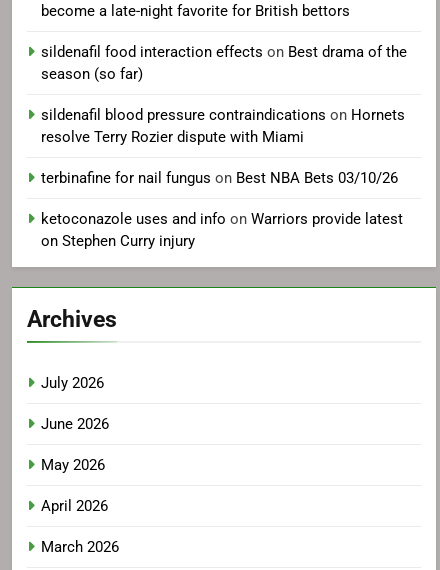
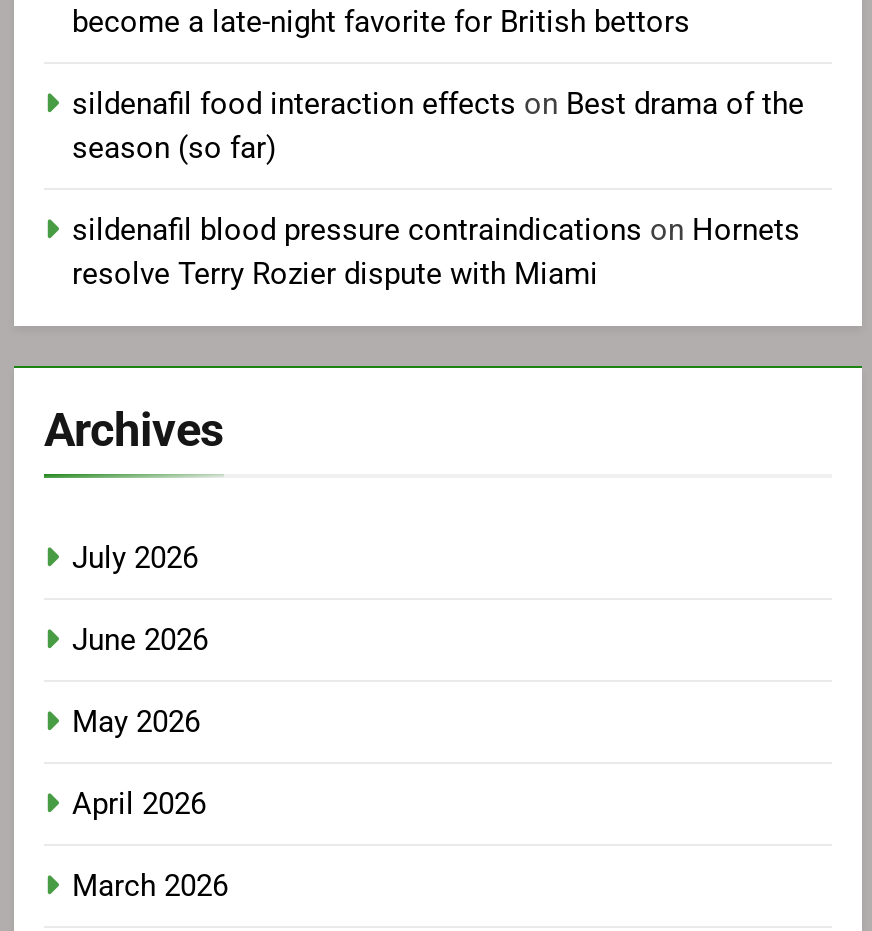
- terbinafine for nail fungus on Best NBA Bets 03/10/26
- ketoconazole uses and info on Warriors provide latest
- on Stephen Curry injury
